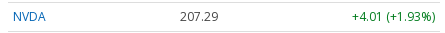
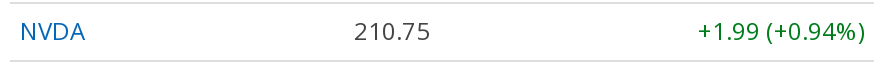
- 207.29
+ 210.75

- +4.01 (+1.93%)
+ +1.99 (+0.94%)
